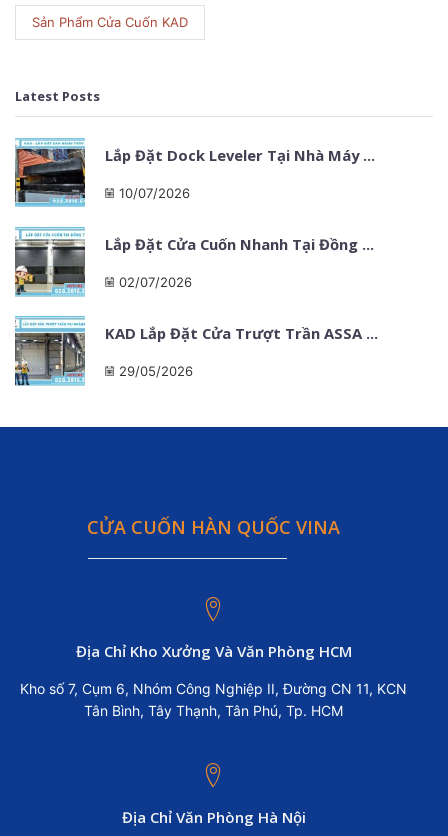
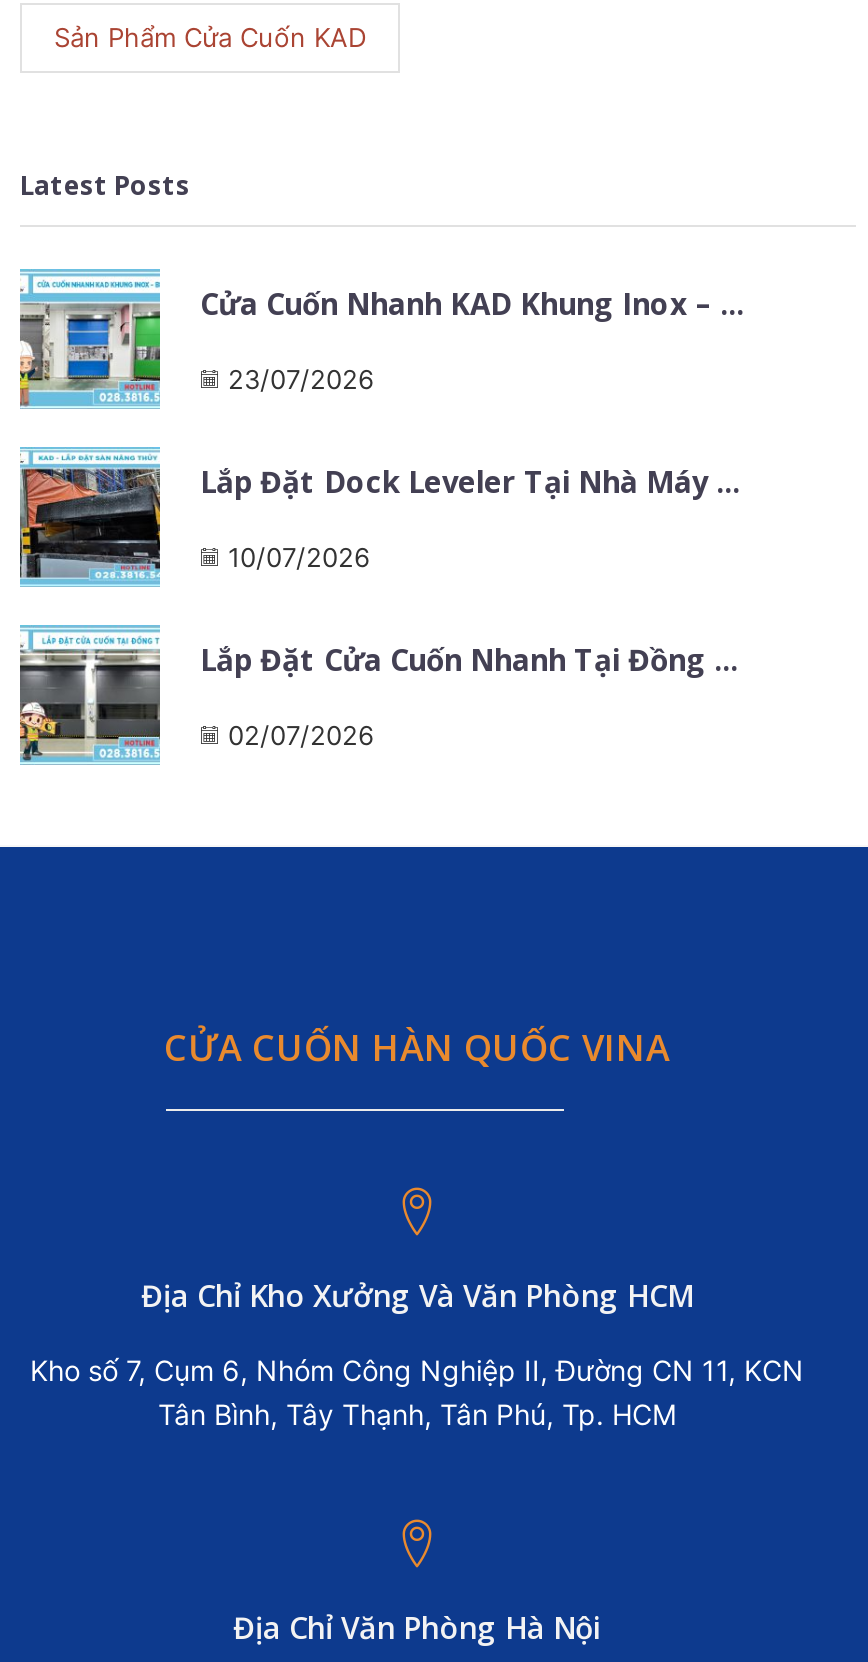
+ [image]
+ Cửa Cuốn Nhanh KAD Khung Inox – ...
+ 23/07/2026

moved down: [image] | Lắp Đặt Dock Leveler Tại Nhà Máy ... | 10/07/2026 | Lắp Đặt Cửa Cuốn Nhanh Tại Đồng ... | 02/07/2026

- [image]
- KAD Lắp Đặt Cửa Trượt Trần ASSA ...
- 29/05/2026
